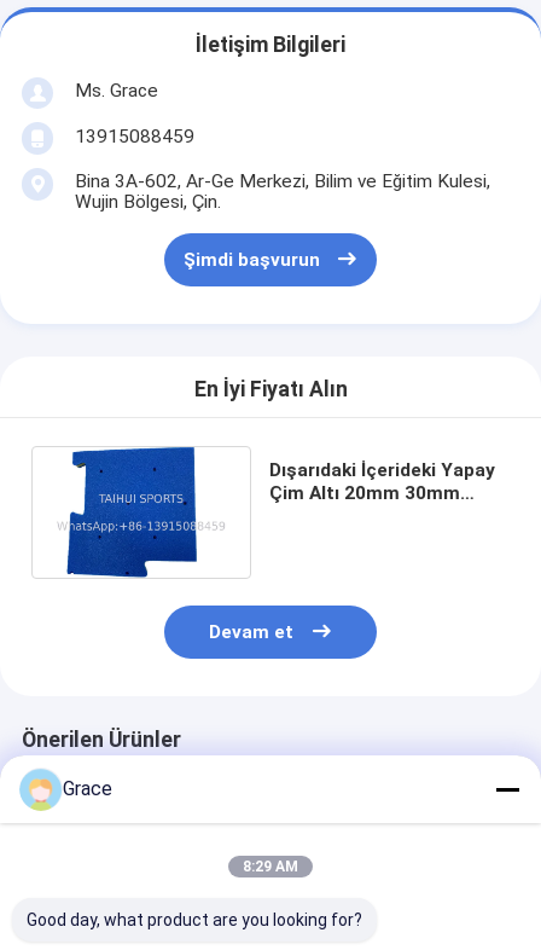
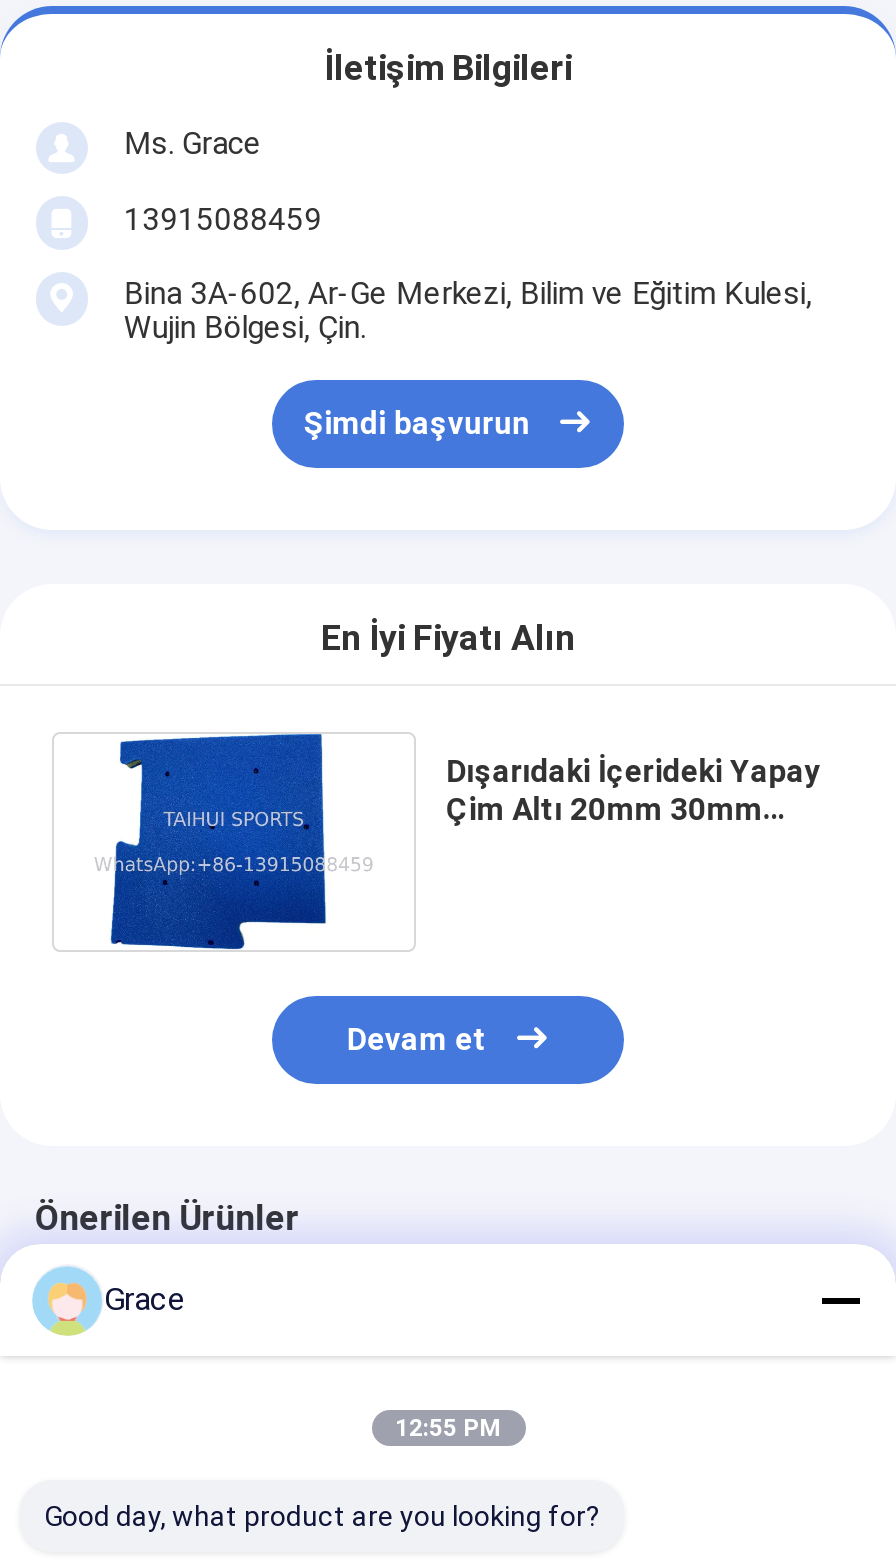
- 8:29 AM
+ 12:55 PM
